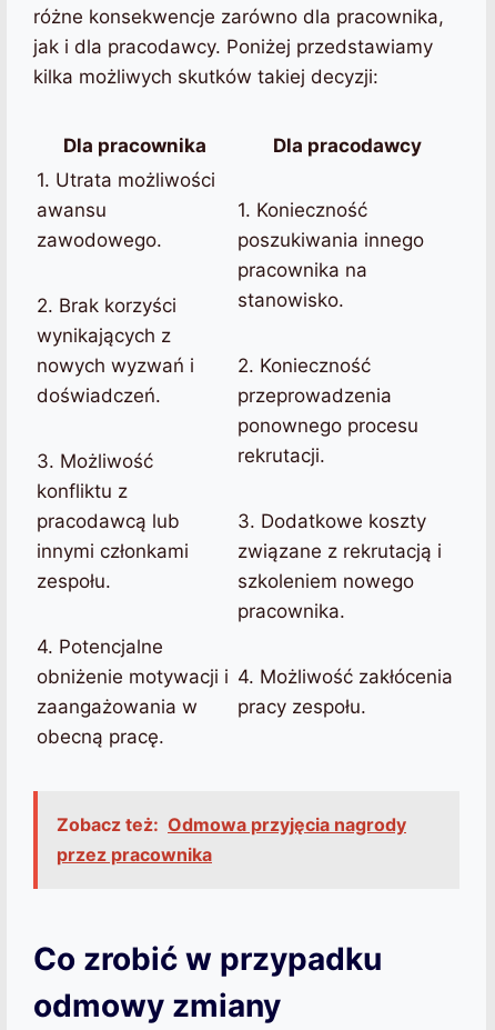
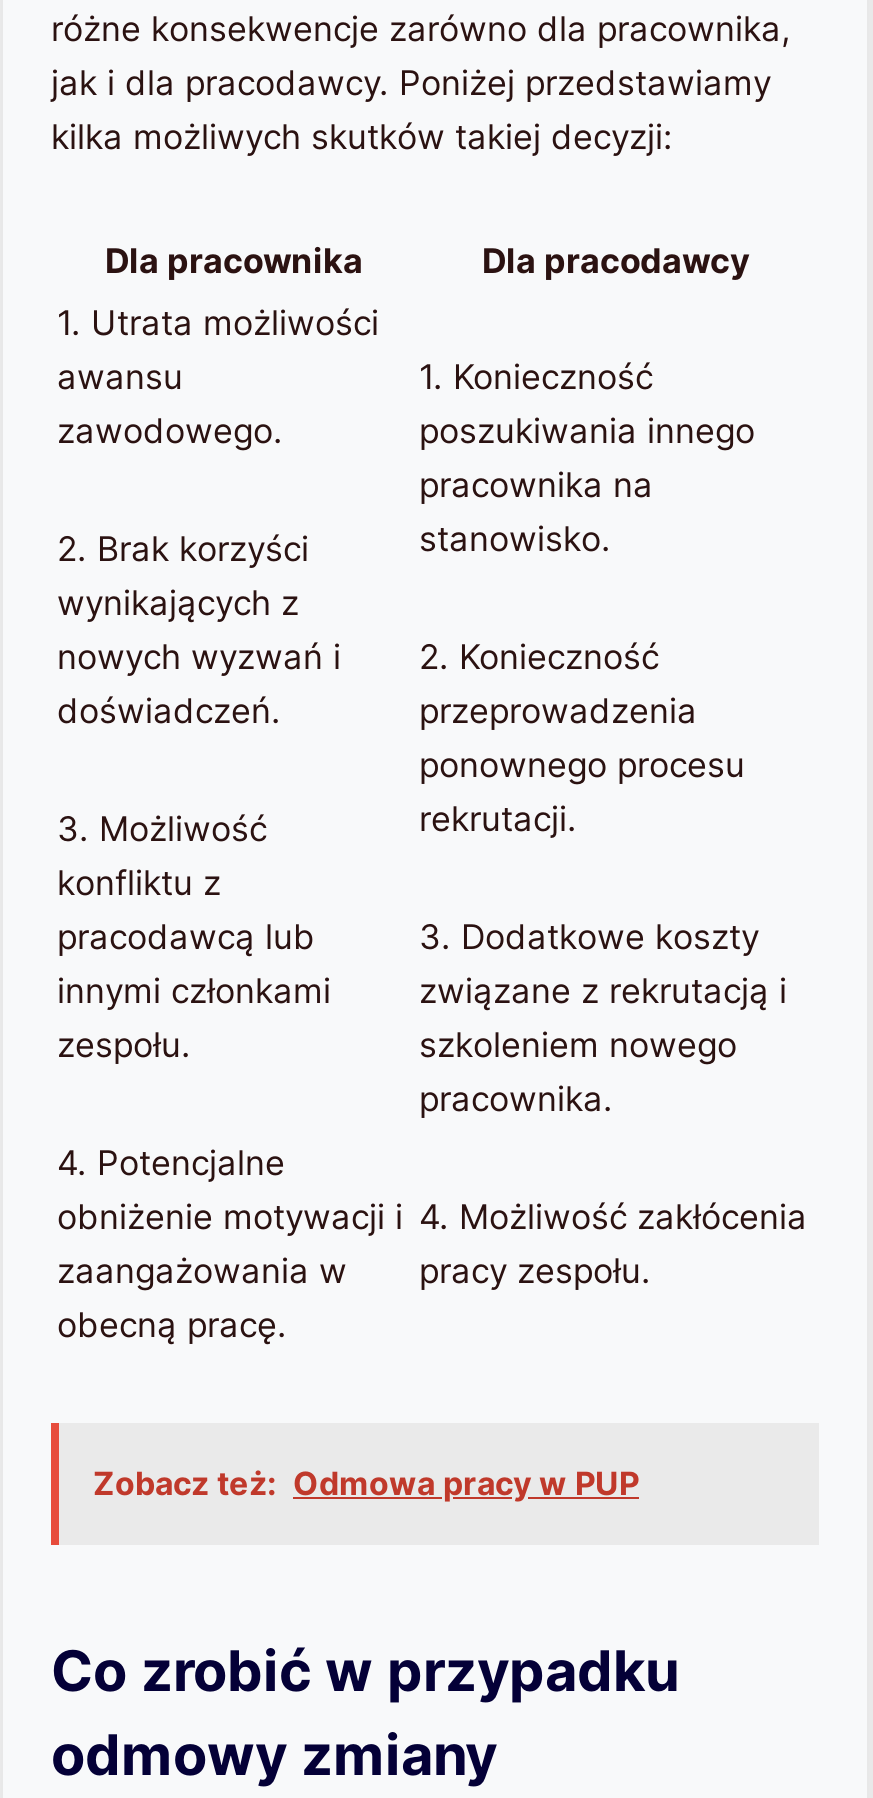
- Zobacz też: Odmowa przyjęcia nagrody
- przez pracownika
+ Zobacz też: Odmowa pracy w PUP
